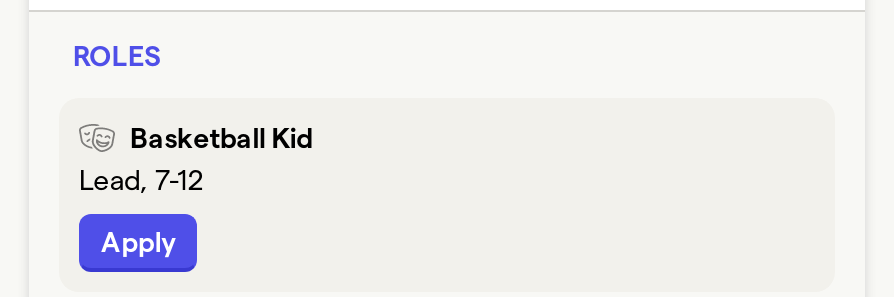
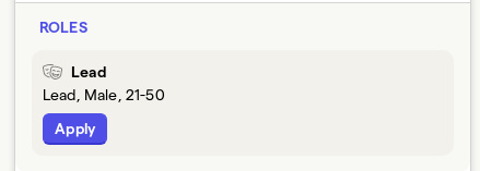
- Basketball Kid
- Lead, 7-12
+ Lead
+ Lead, Male, 21-50
